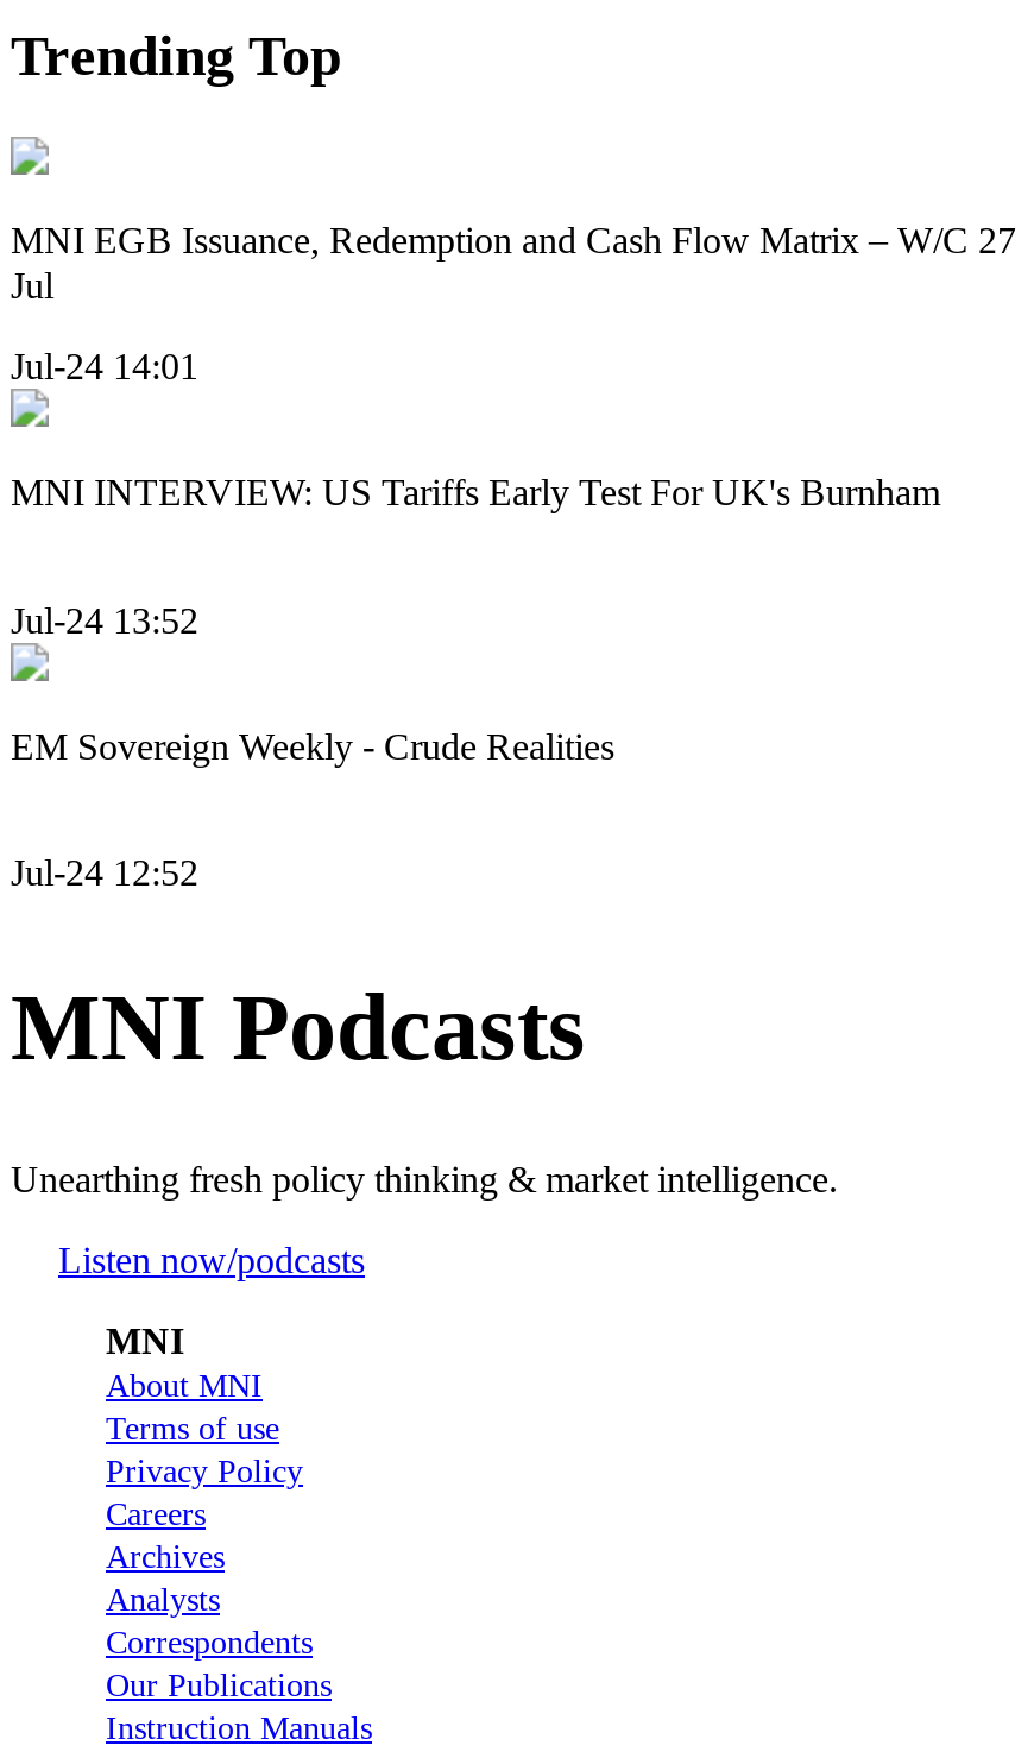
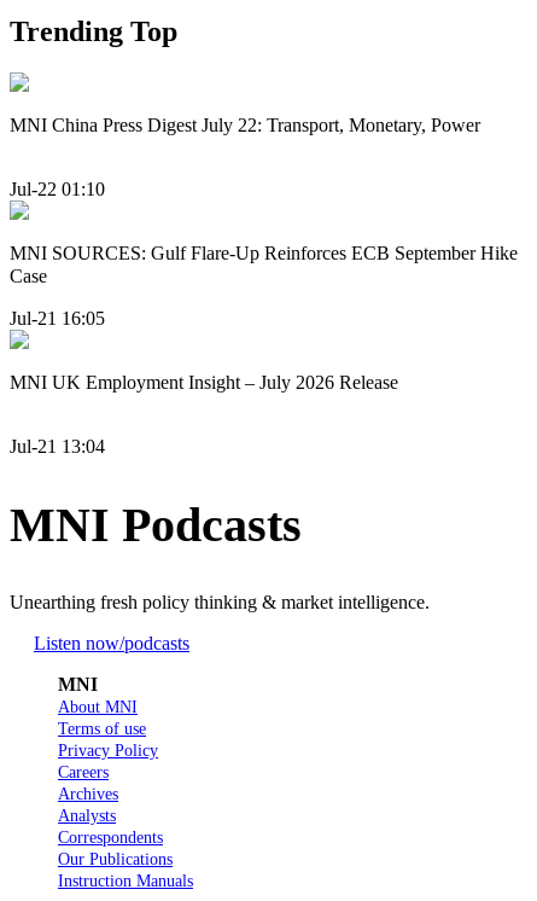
- MNI EGB Issuance, Redemption and Cash Flow Matrix – W/C 27
- Jul
+ MNI China Press Digest July 22: Transport, Monetary, Power

- Jul-24 14:01
+ Jul-22 01:10

- MNI INTERVIEW: US Tariffs Early Test For UK's Burnham
+ MNI SOURCES: Gulf Flare-Up Reinforces ECB September Hike
+ Case

- Jul-24 13:52
+ Jul-21 16:05

- EM Sovereign Weekly - Crude Realities
+ MNI UK Employment Insight – July 2026 Release

- Jul-24 12:52
+ Jul-21 13:04
